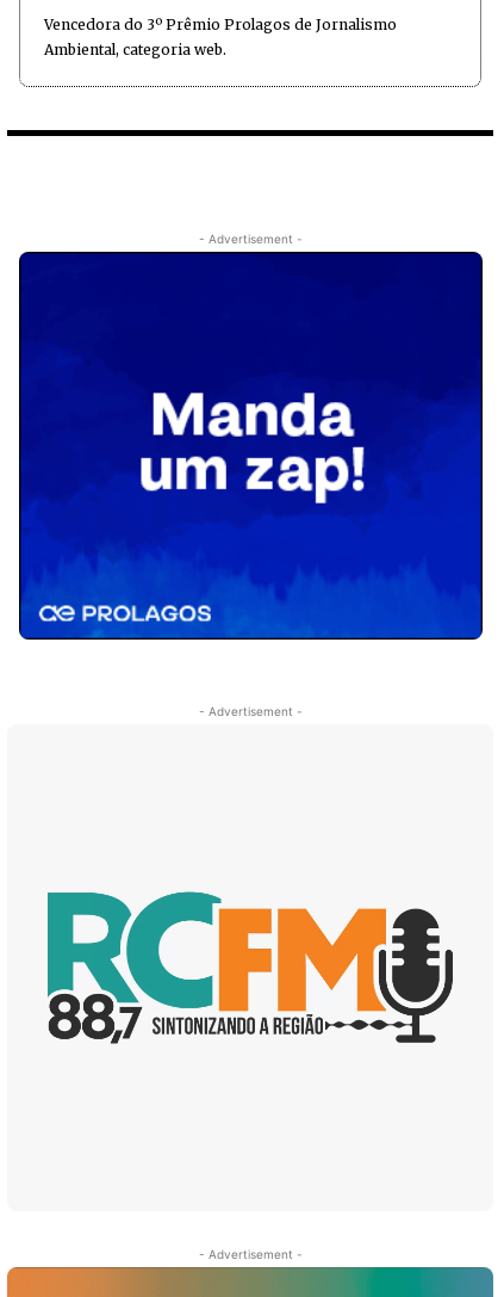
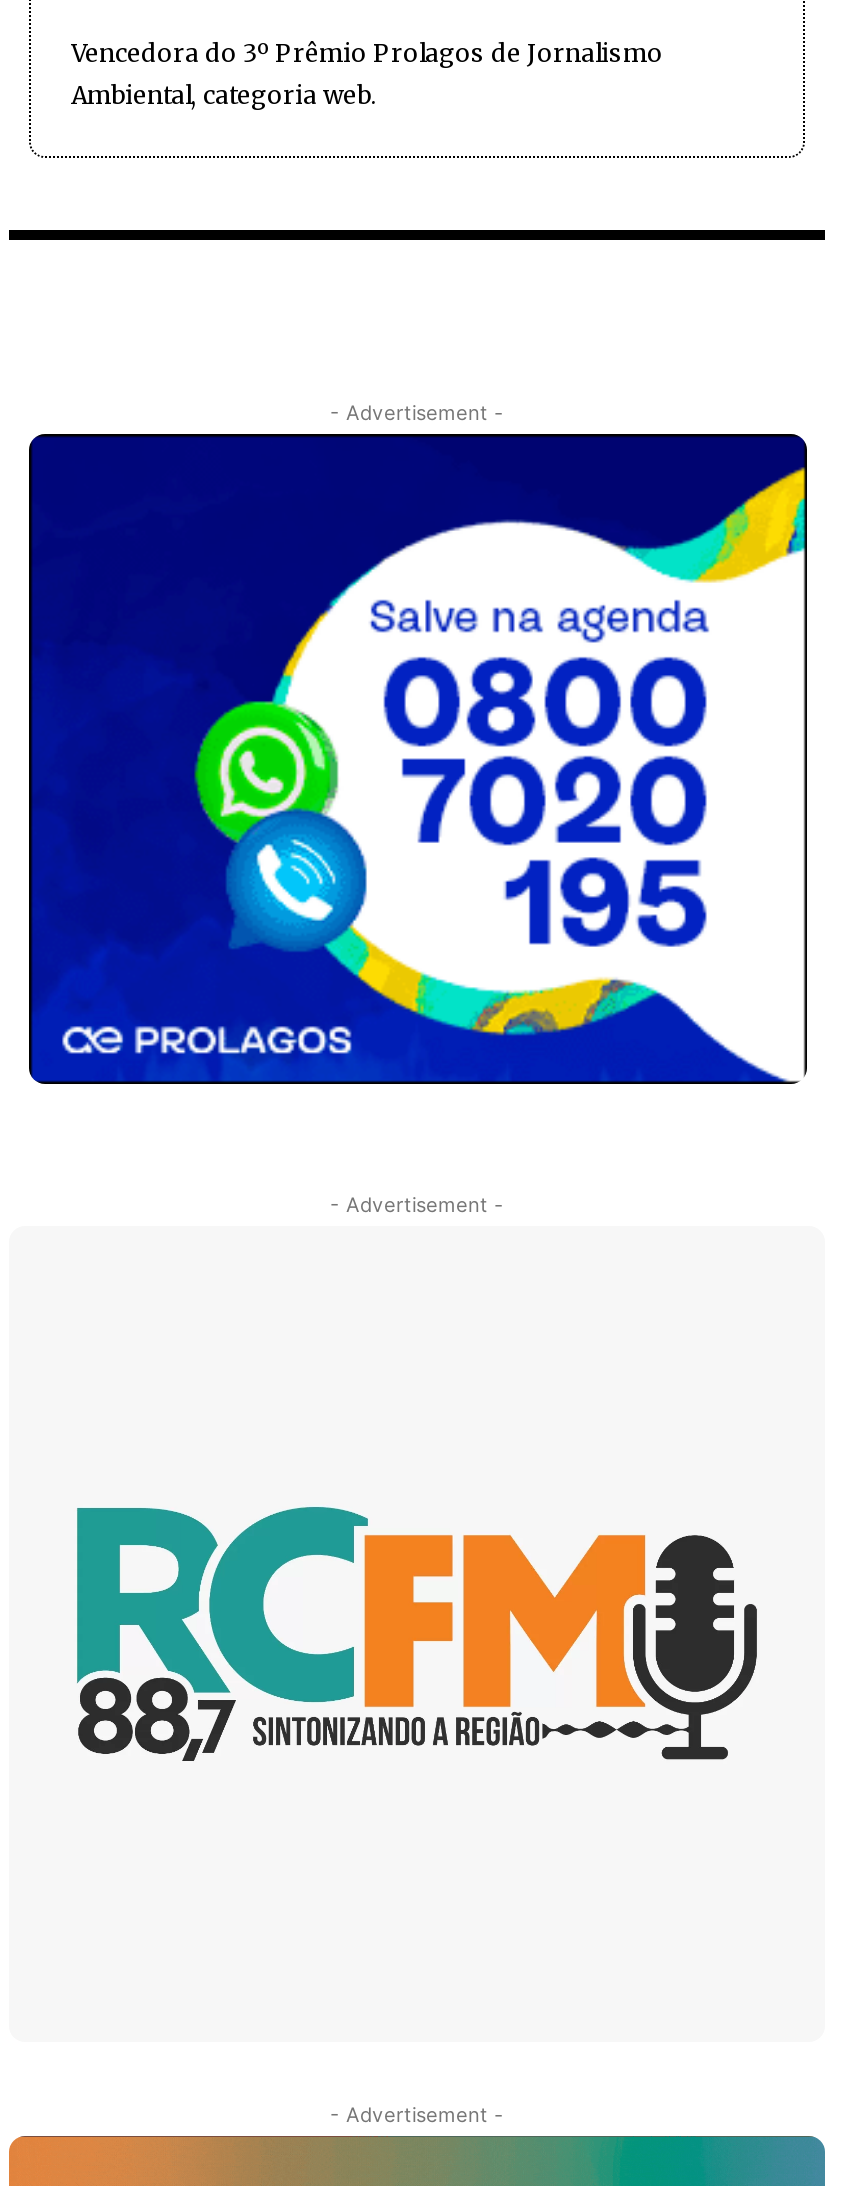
- [image]
+ [image]
